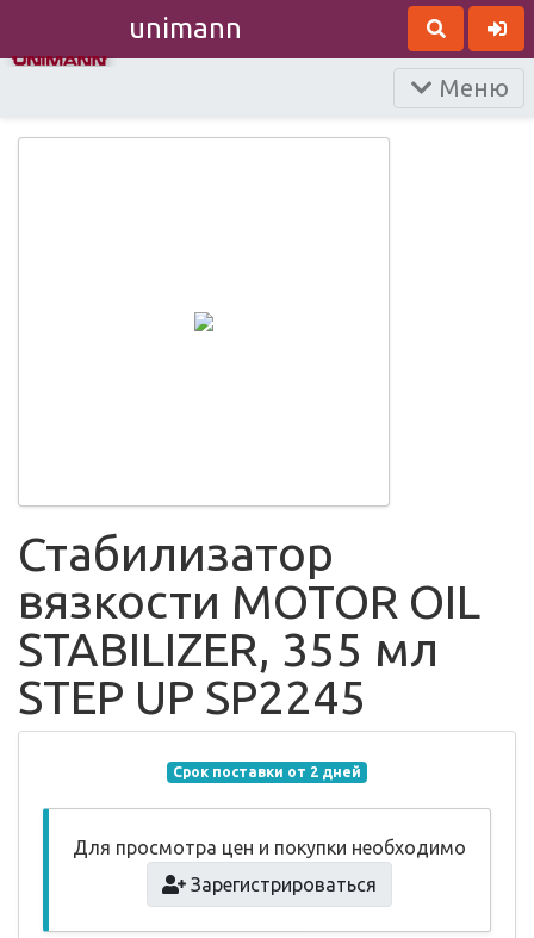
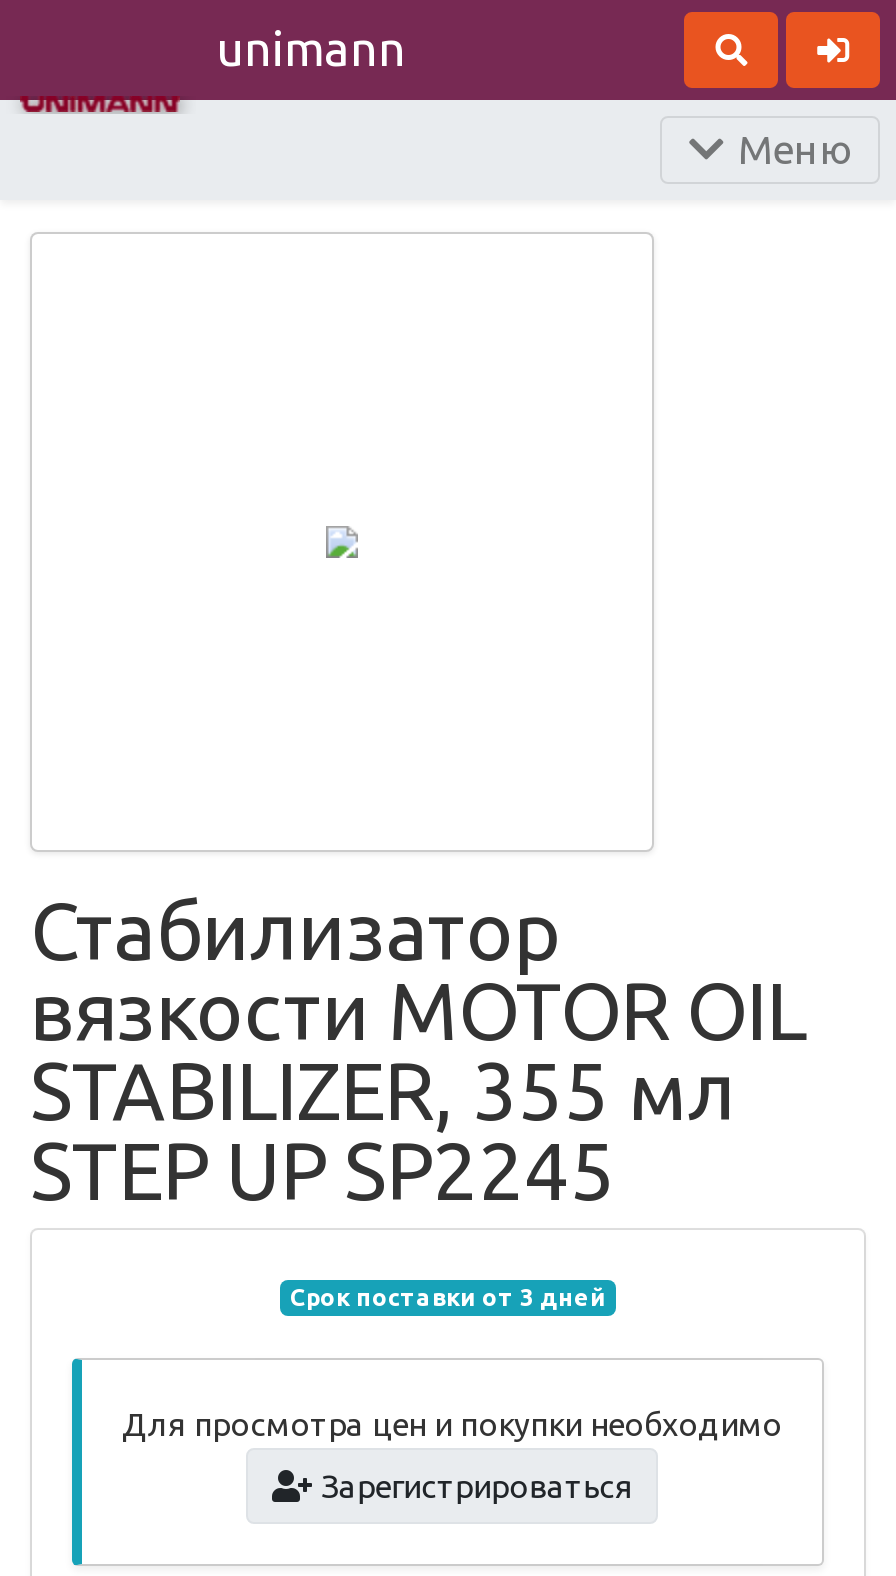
- Срок поставки от 2 дней
+ Срок поставки от 3 дней
